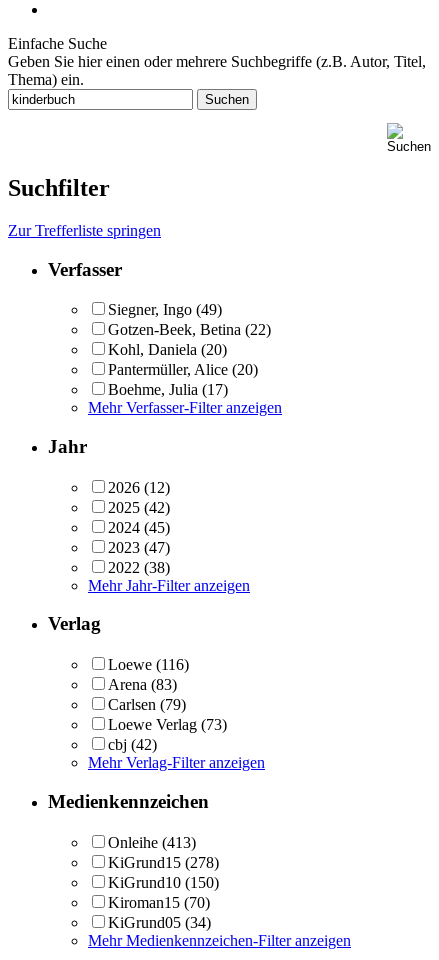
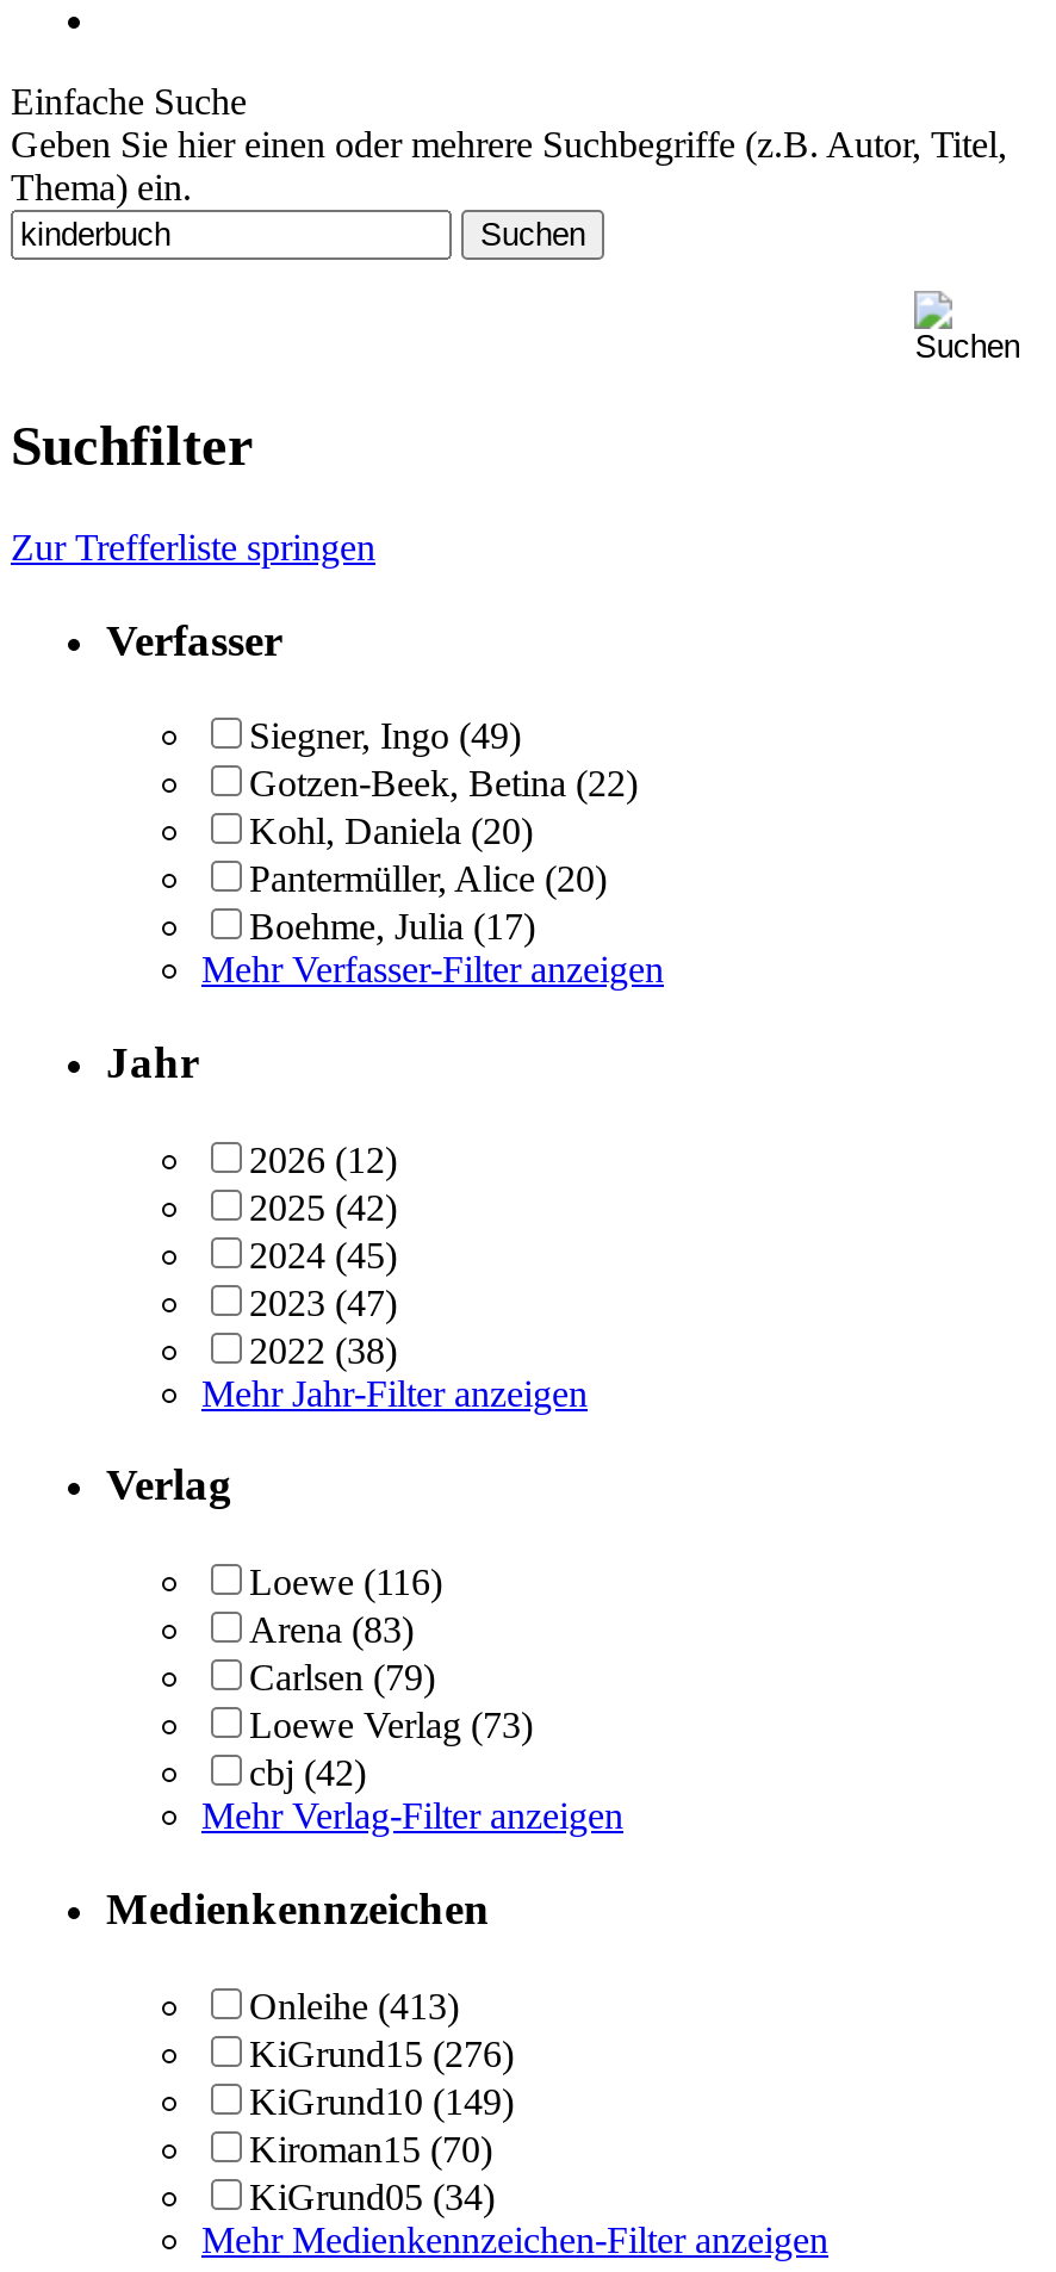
- KiGrund15 (278)
+ KiGrund15 (276)

- KiGrund10 (150)
+ KiGrund10 (149)
